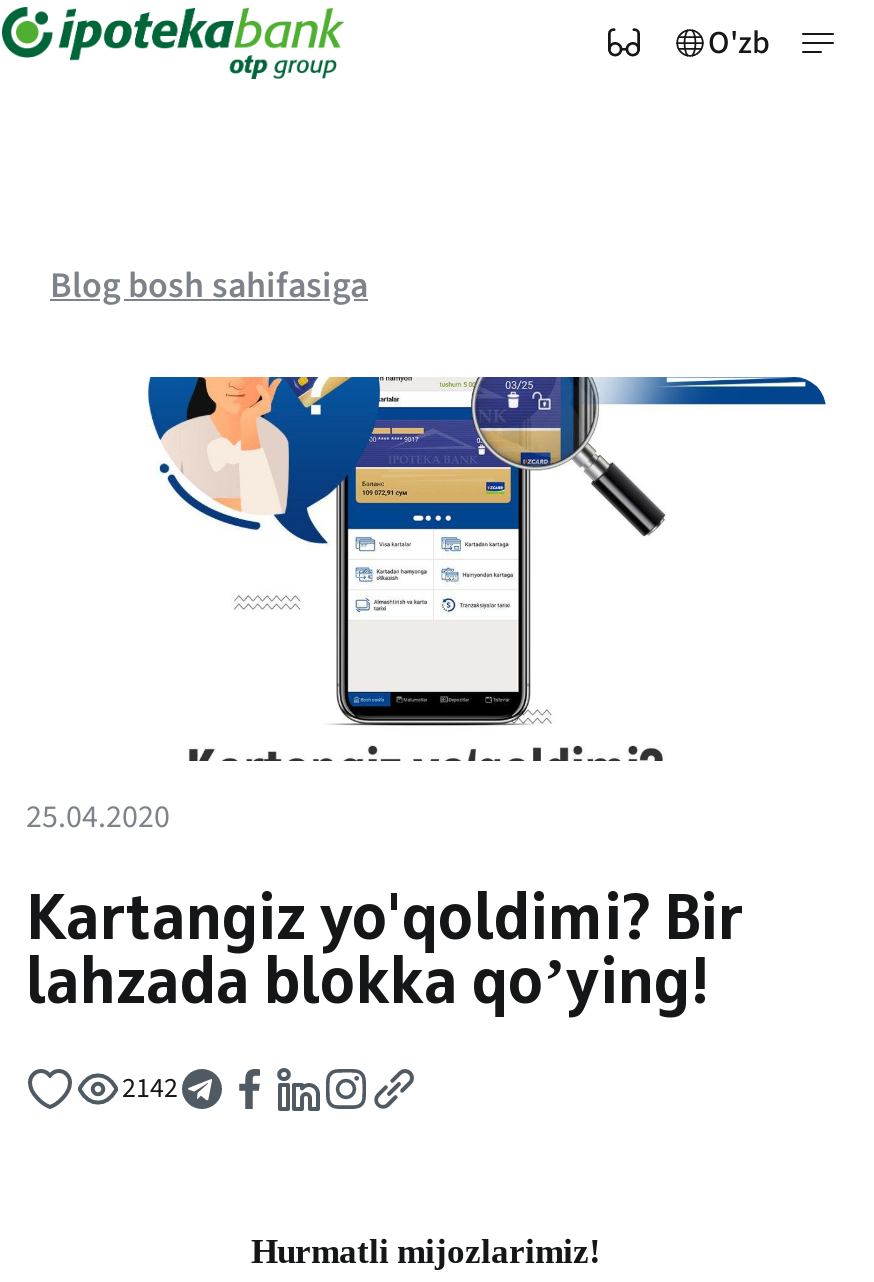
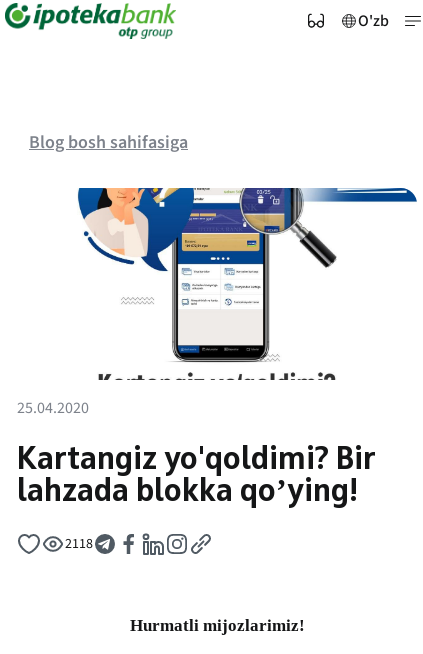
- 2142
+ 2118
